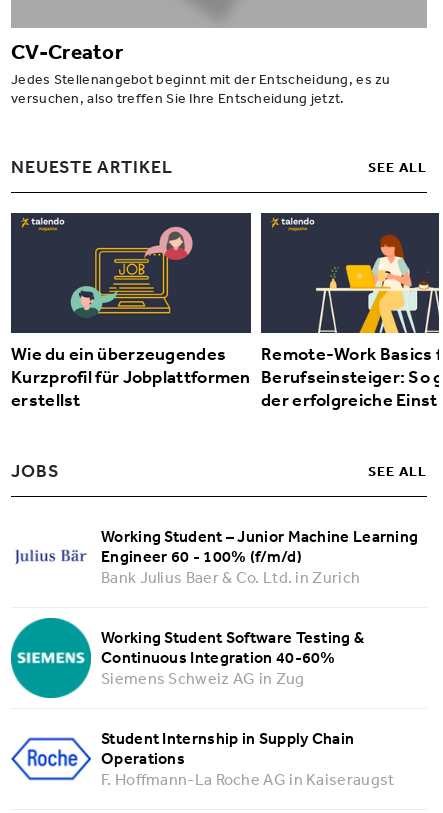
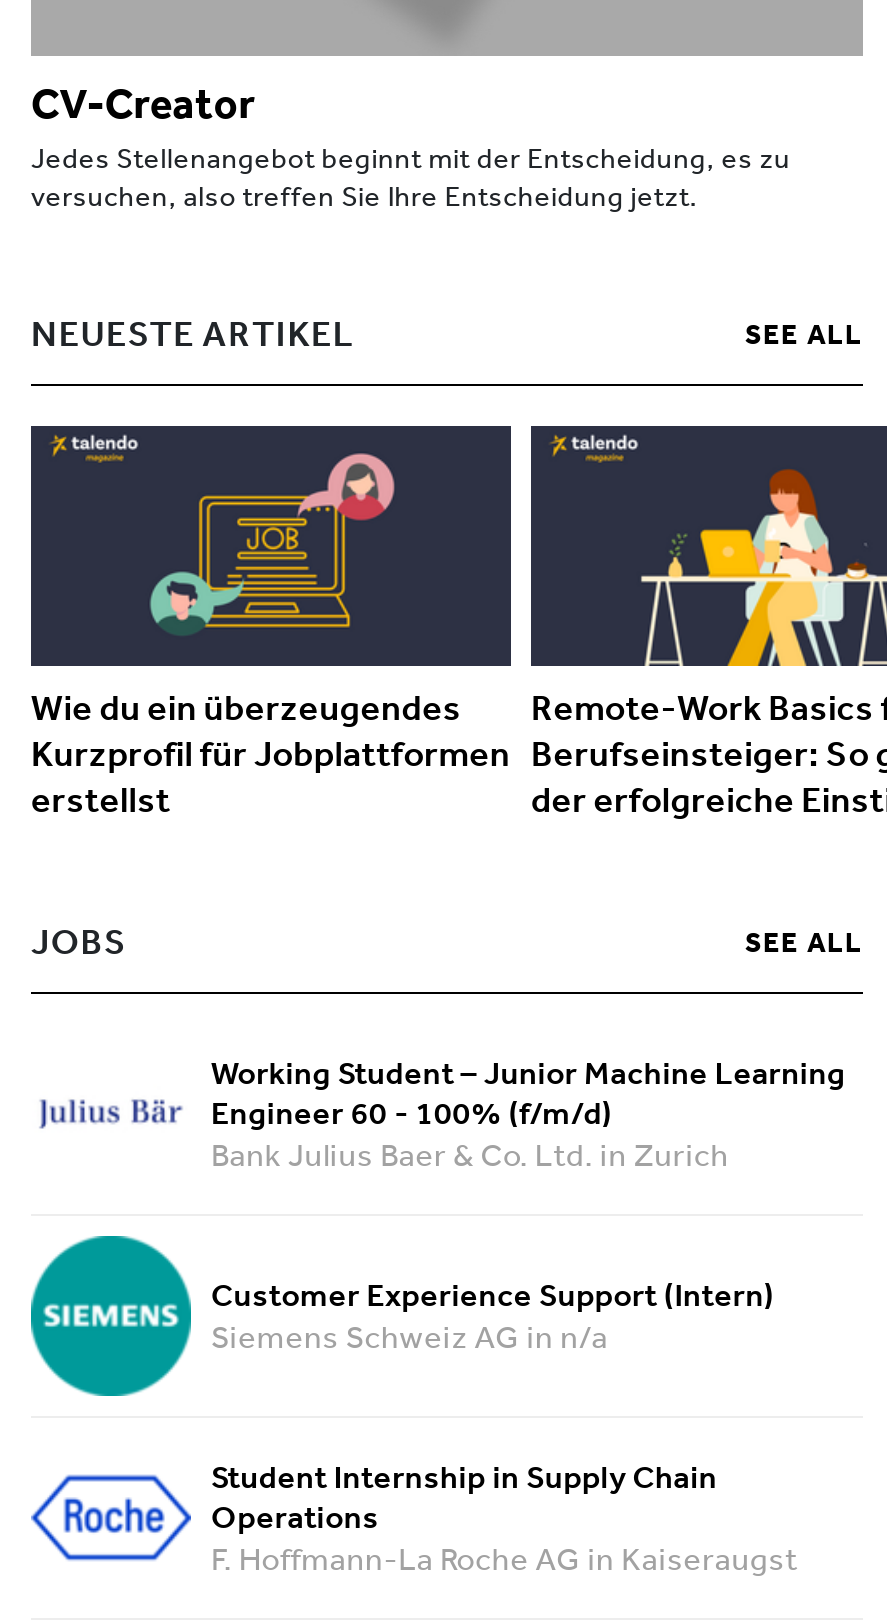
- Working Student Software Testing &
- Continuous Integration 40-60%
- Siemens Schweiz AG in Zug
+ Customer Experience Support (Intern)
+ Siemens Schweiz AG in n/a
